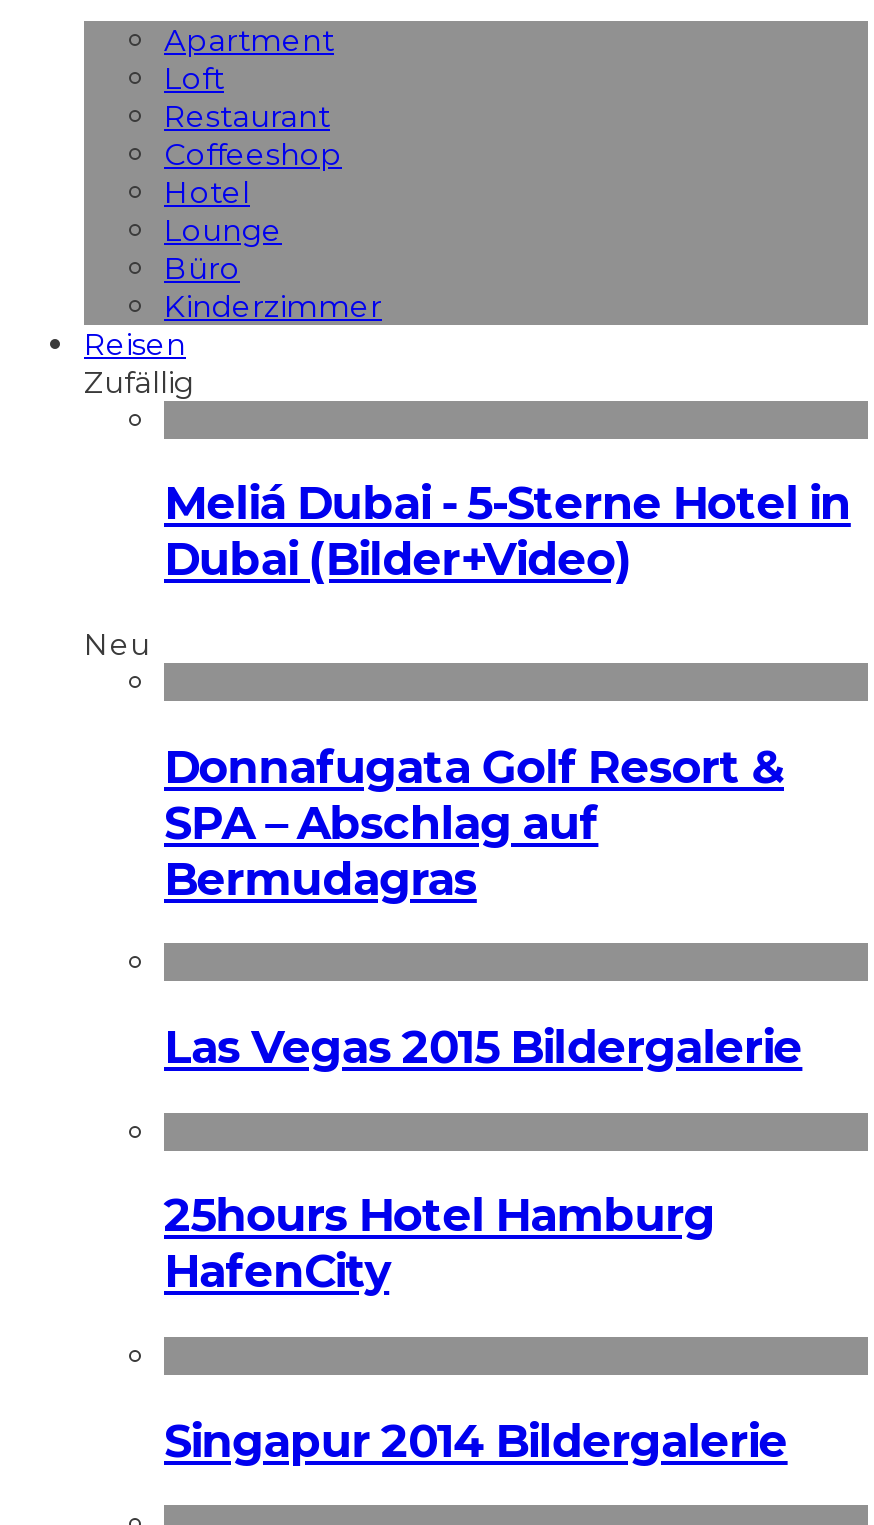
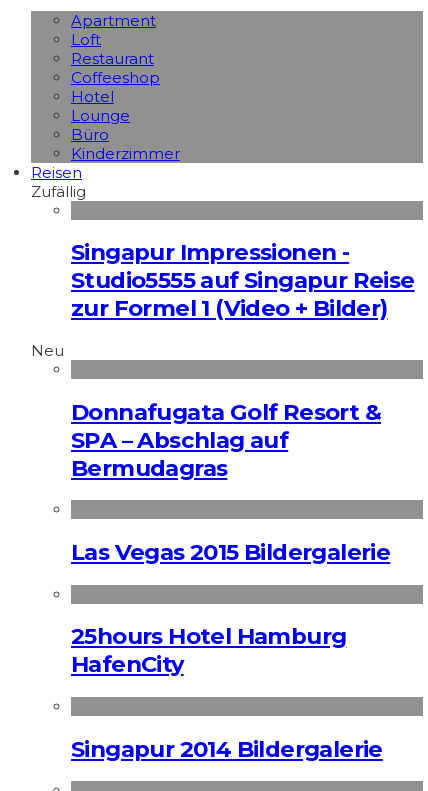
- Meliá Dubai - 5-Sterne Hotel in
- Dubai (Bilder+Video)
+ Singapur Impressionen -
+ Studio5555 auf Singapur Reise
+ zur Formel 1 (Video + Bilder)
